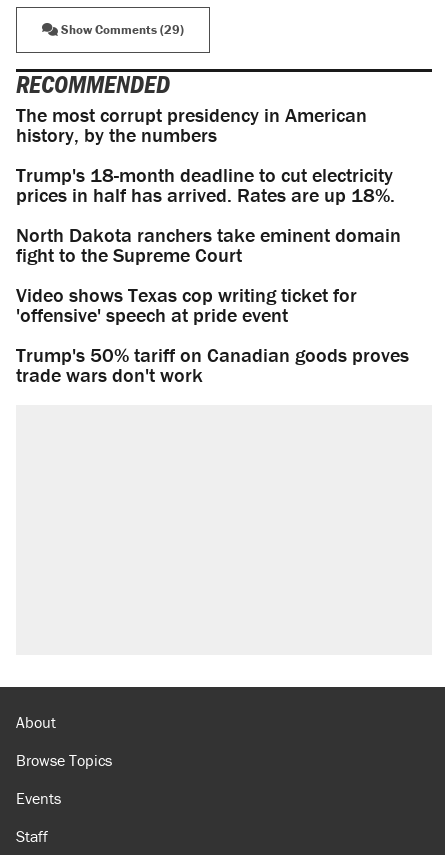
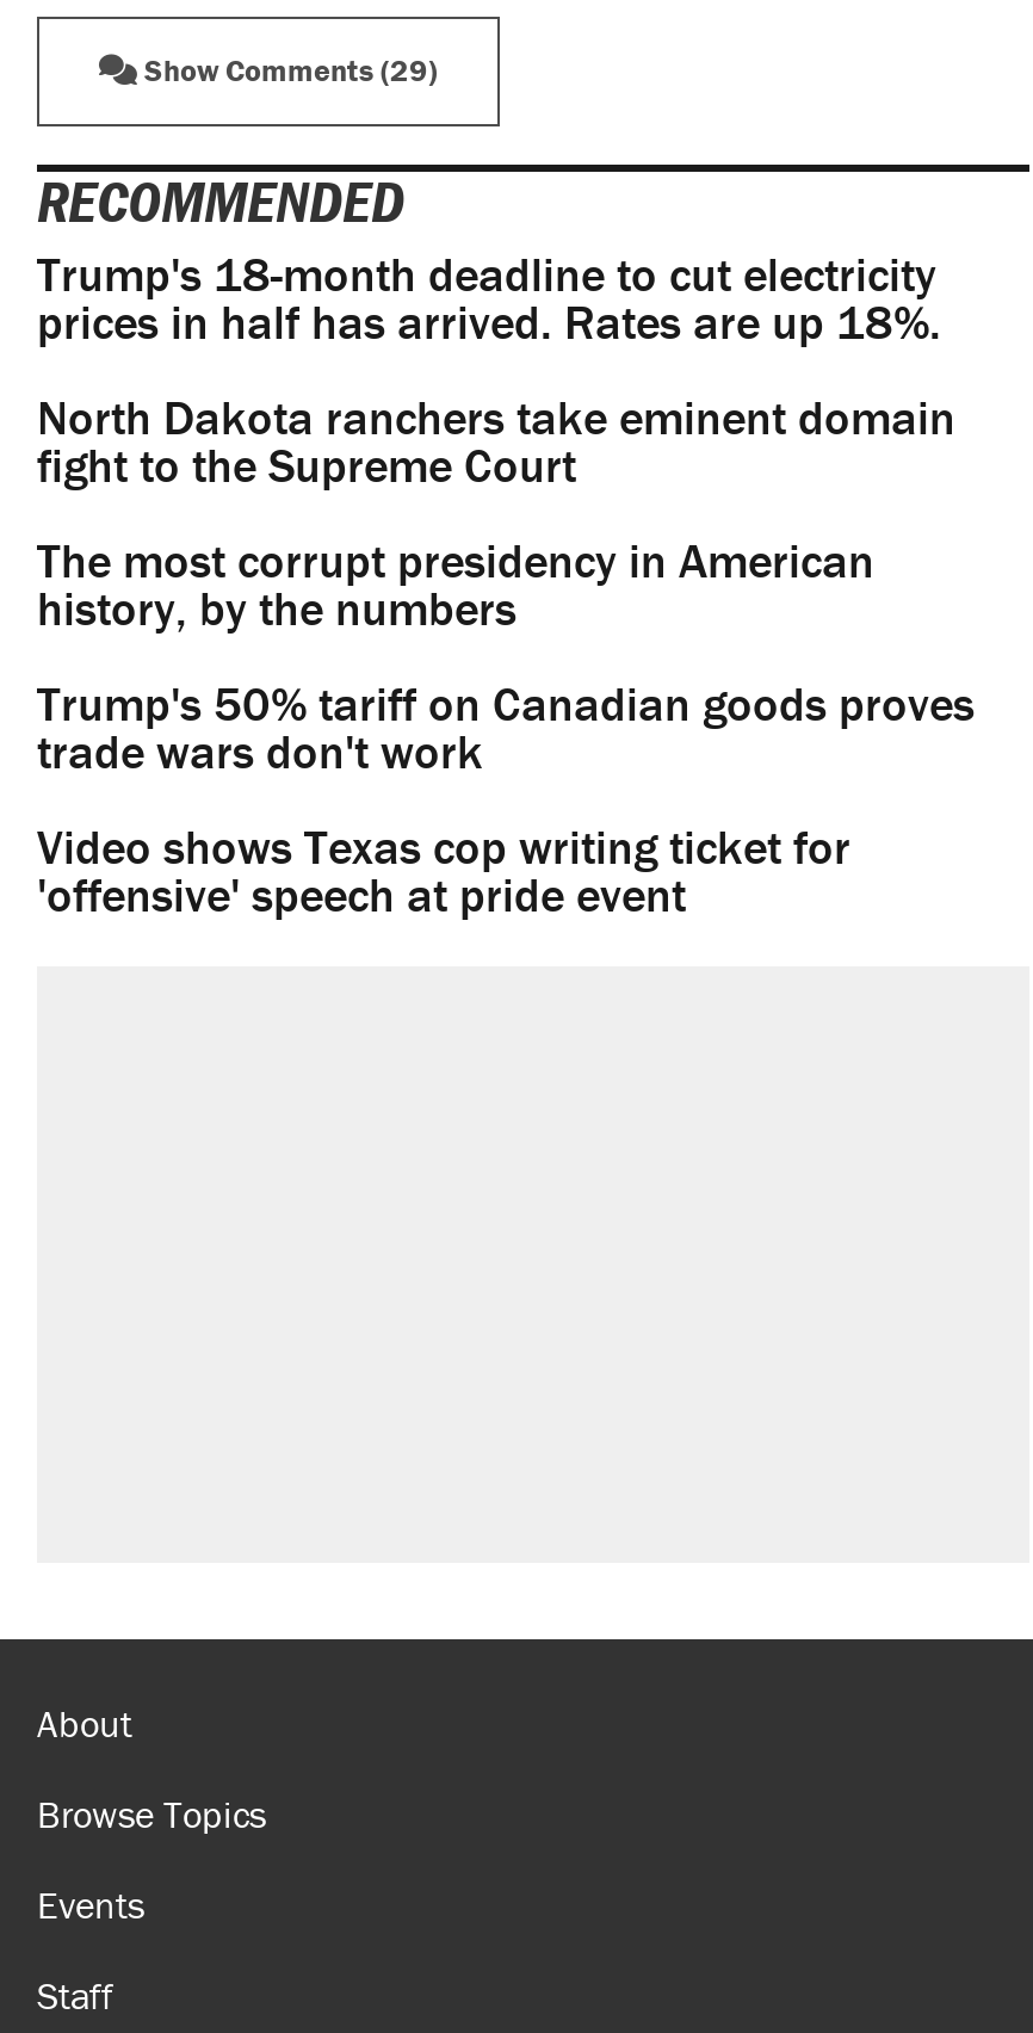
moved down: The most corrupt presidency in American | history, by the numbers

moved up: Trump's 18-month deadline to cut electricity | prices in half has arrived. Rates are up 18%. | North Dakota ranchers take eminent domain | fight to the Supreme Court

moved down: Video shows Texas cop writing ticket for | 'offensive' speech at pride event

moved up: Trump's 50% tariff on Canadian goods proves | trade wars don't work
